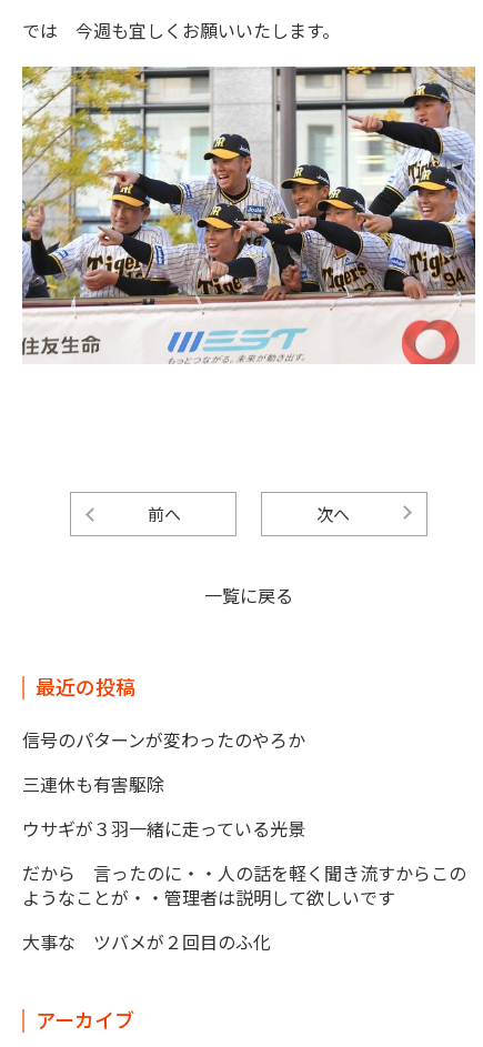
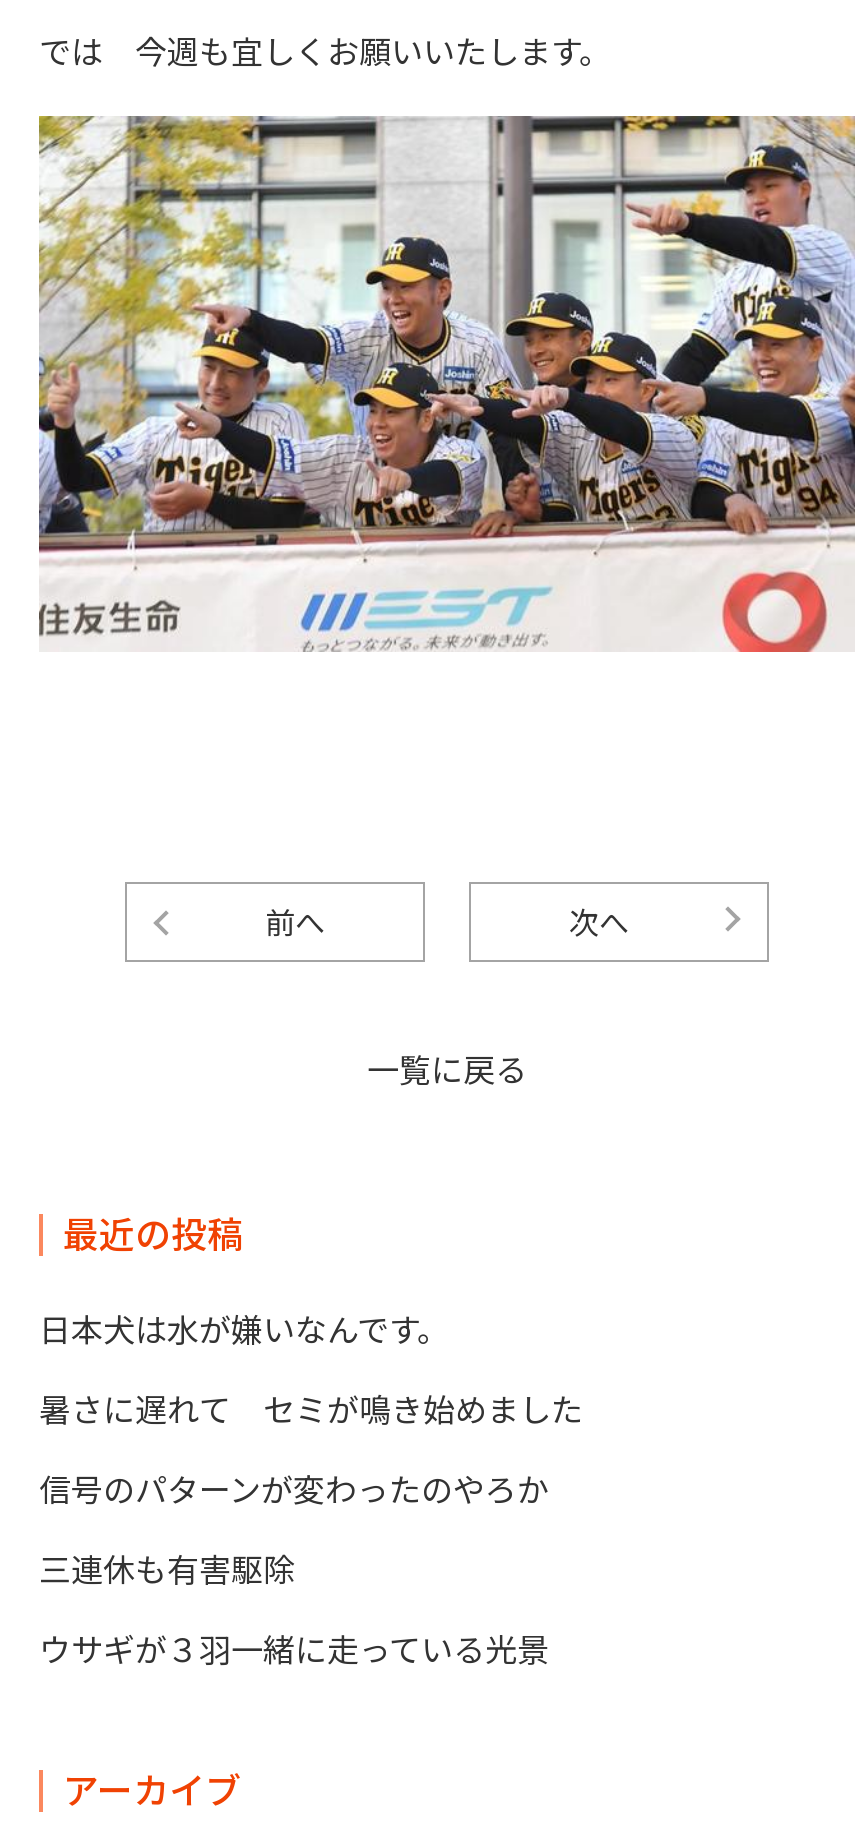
+ 日本犬は水が嫌いなんです。
+ 暑さに遅れて セミが鳴き始めました

moved down: 信号のパターンが変わったのやろか | 三連休も有害駆除 | ウサギが３羽一緒に走っている光景

- だから 言ったのに・・人の話を軽く聞き流すからこの
- ようなことが・・管理者は説明して欲しいです
- 大事な ツバメが２回目のふ化
